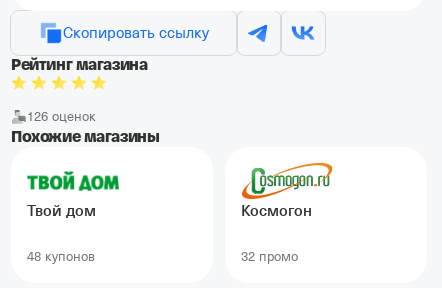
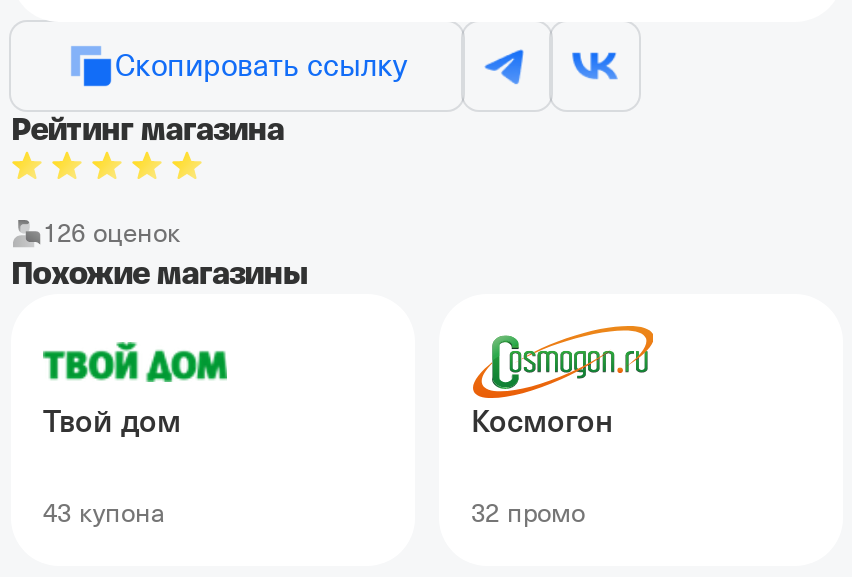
- 48 купонов
+ 43 купонa
